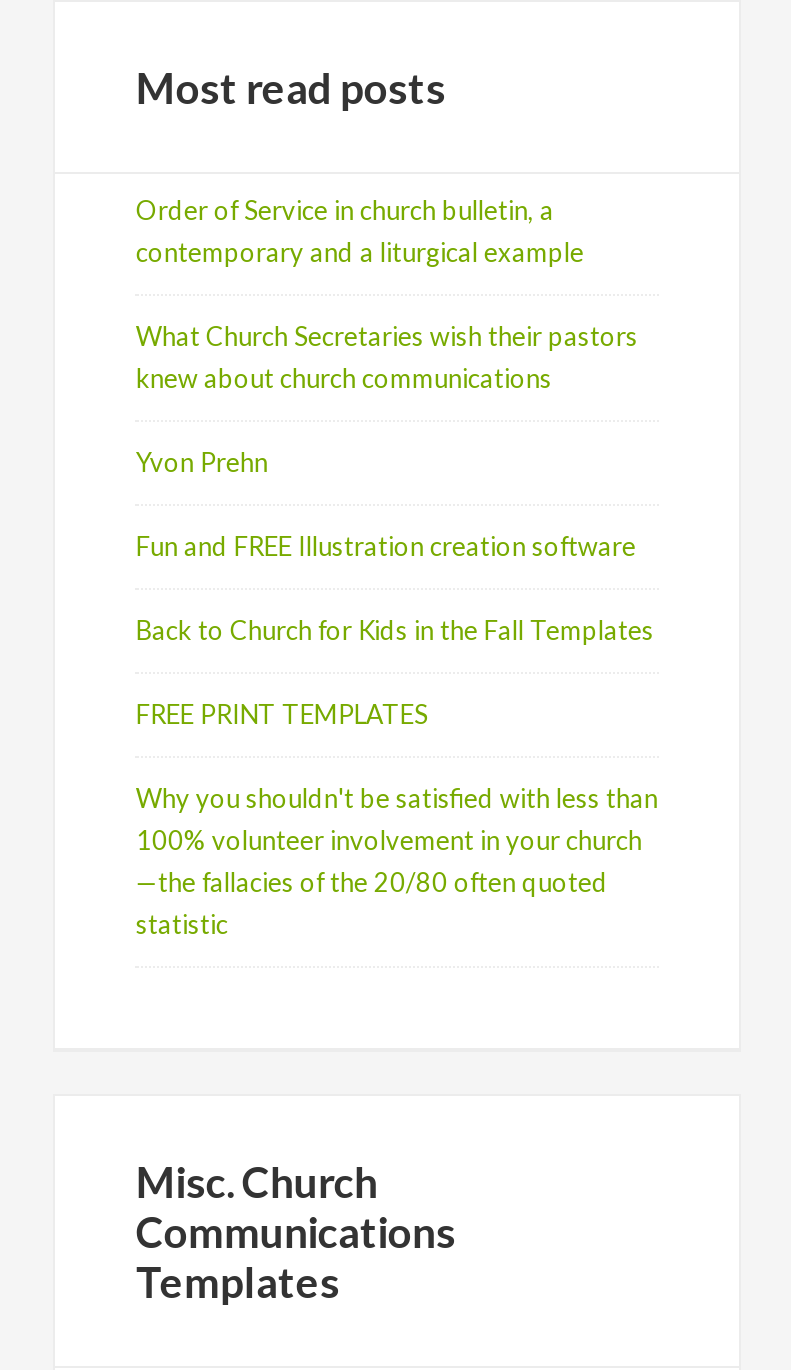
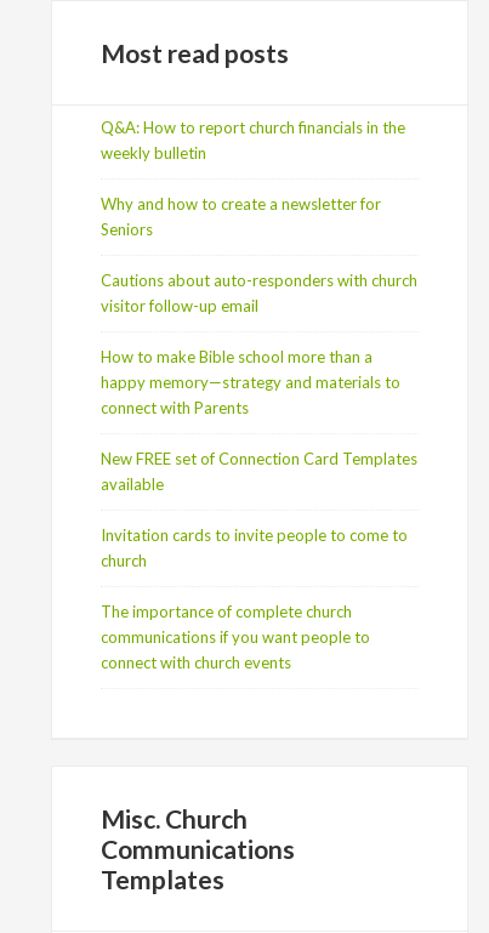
- Order of Service in church bulletin, a
- contemporary and a liturgical example
+ Q&A: How to report church financials in the
+ weekly bulletin

- What Church Secretaries wish their pastors
- knew about church communications
+ Why and how to create a newsletter for
+ Seniors

- Yvon Prehn
+ Cautions about auto-responders with church
+ visitor follow-up email

- Fun and FREE Illustration creation software
+ How to make Bible school more than a
+ happy memory—strategy and materials to
+ connect with Parents

- Back to Church for Kids in the Fall Templates
+ New FREE set of Connection Card Templates
+ available

- FREE PRINT TEMPLATES
+ Invitation cards to invite people to come to
+ church

- Why you shouldn't be satisfied with less than
- 100% volunteer involvement in your church
- —the fallacies of the 20/80 often quoted
- statistic
+ The importance of complete church
+ communications if you want people to
+ connect with church events
